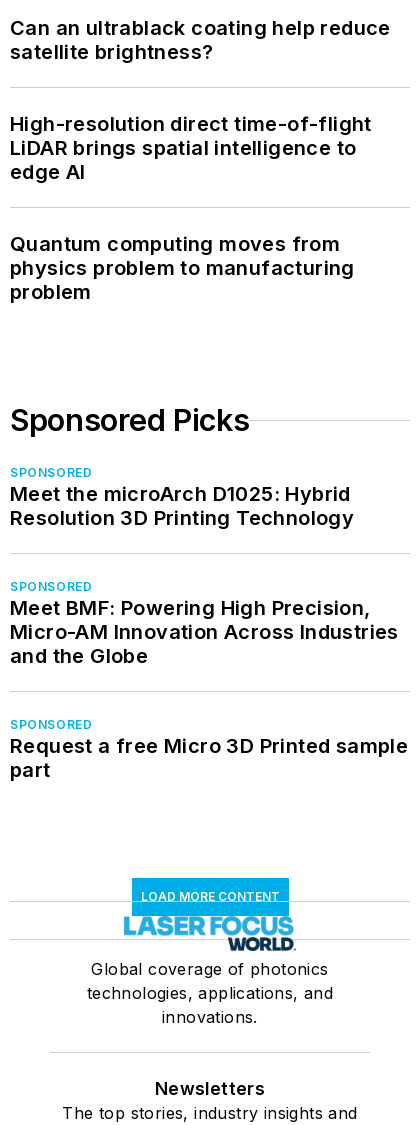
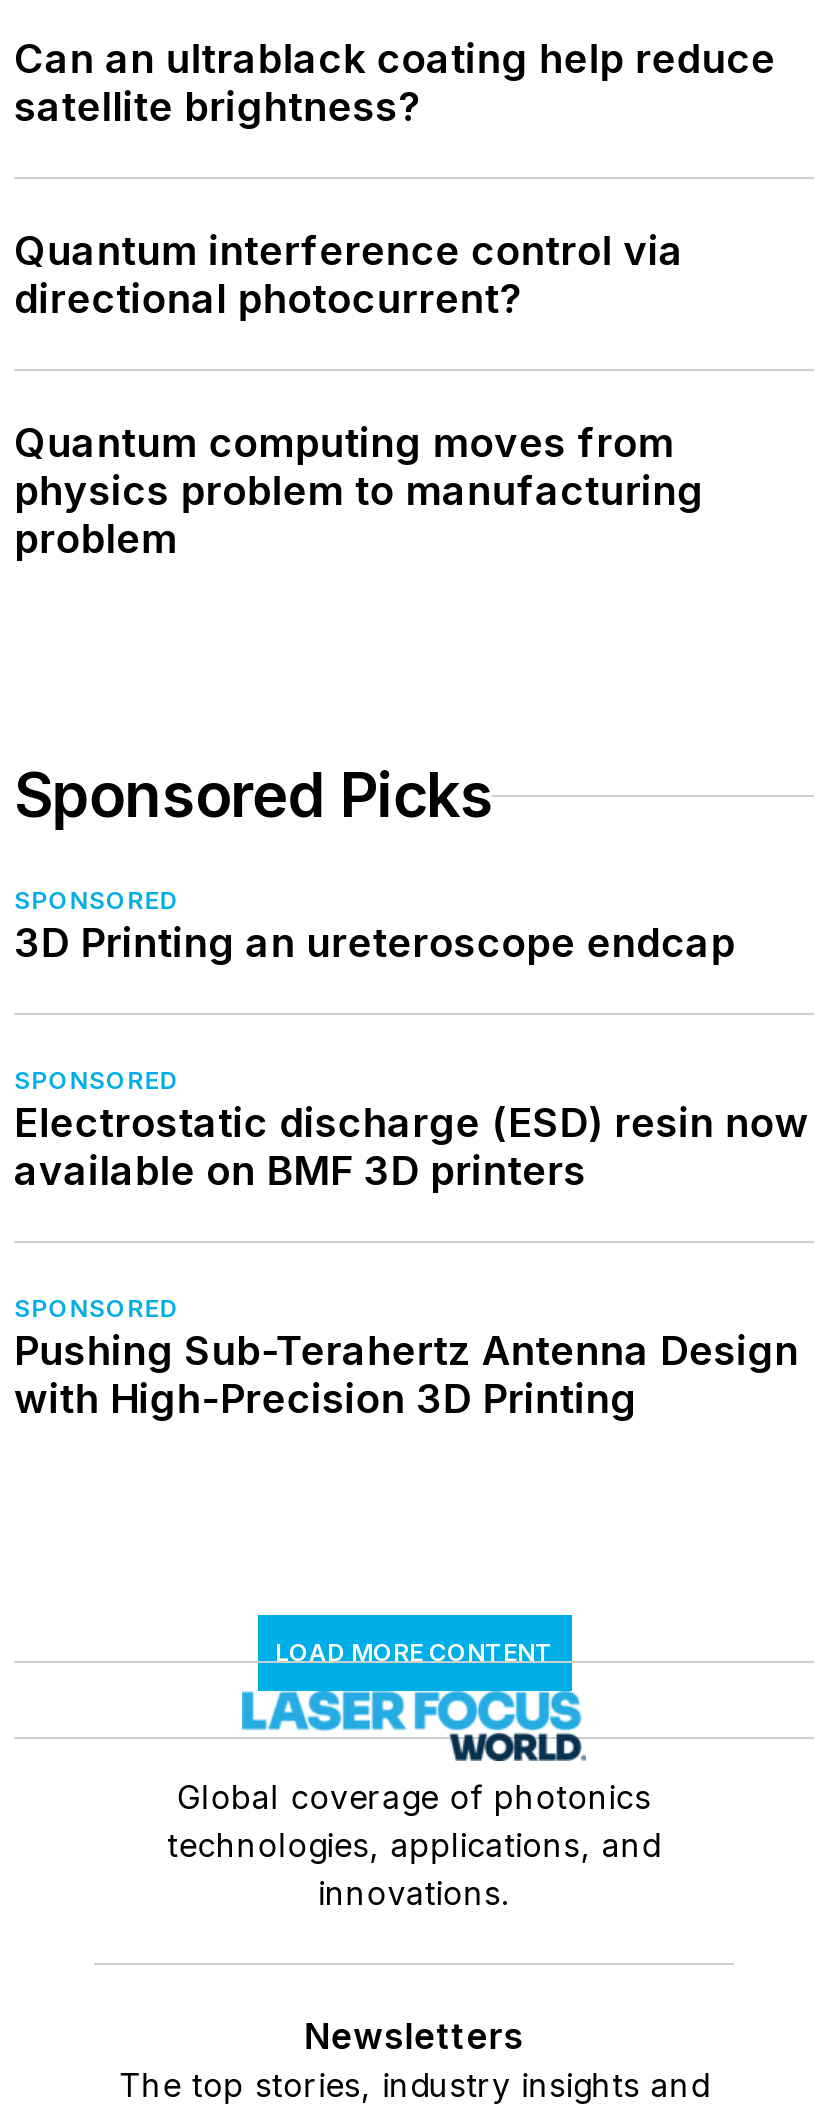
- High-resolution direct time-of-flight
- LiDAR brings spatial intelligence to
- edge AI
+ Quantum interference control via
+ directional photocurrent?

- Meet the microArch D1025: Hybrid
- Resolution 3D Printing Technology
+ 3D Printing an ureteroscope endcap

- Meet BMF: Powering High Precision,
- Micro-AM Innovation Across Industries
- and the Globe
+ Electrostatic discharge (ESD) resin now
+ available on BMF 3D printers

- Request a free Micro 3D Printed sample
- part
+ Pushing Sub-Terahertz Antenna Design
+ with High-Precision 3D Printing
